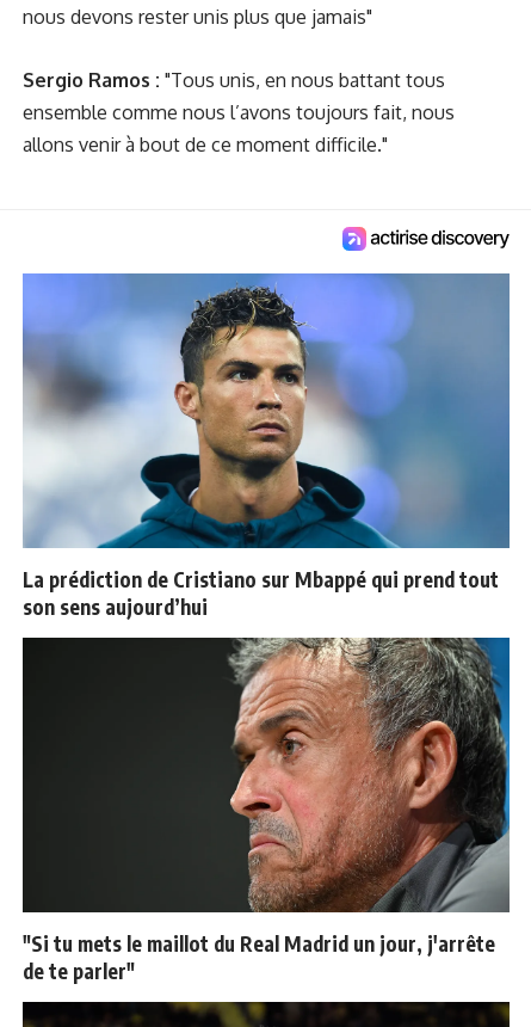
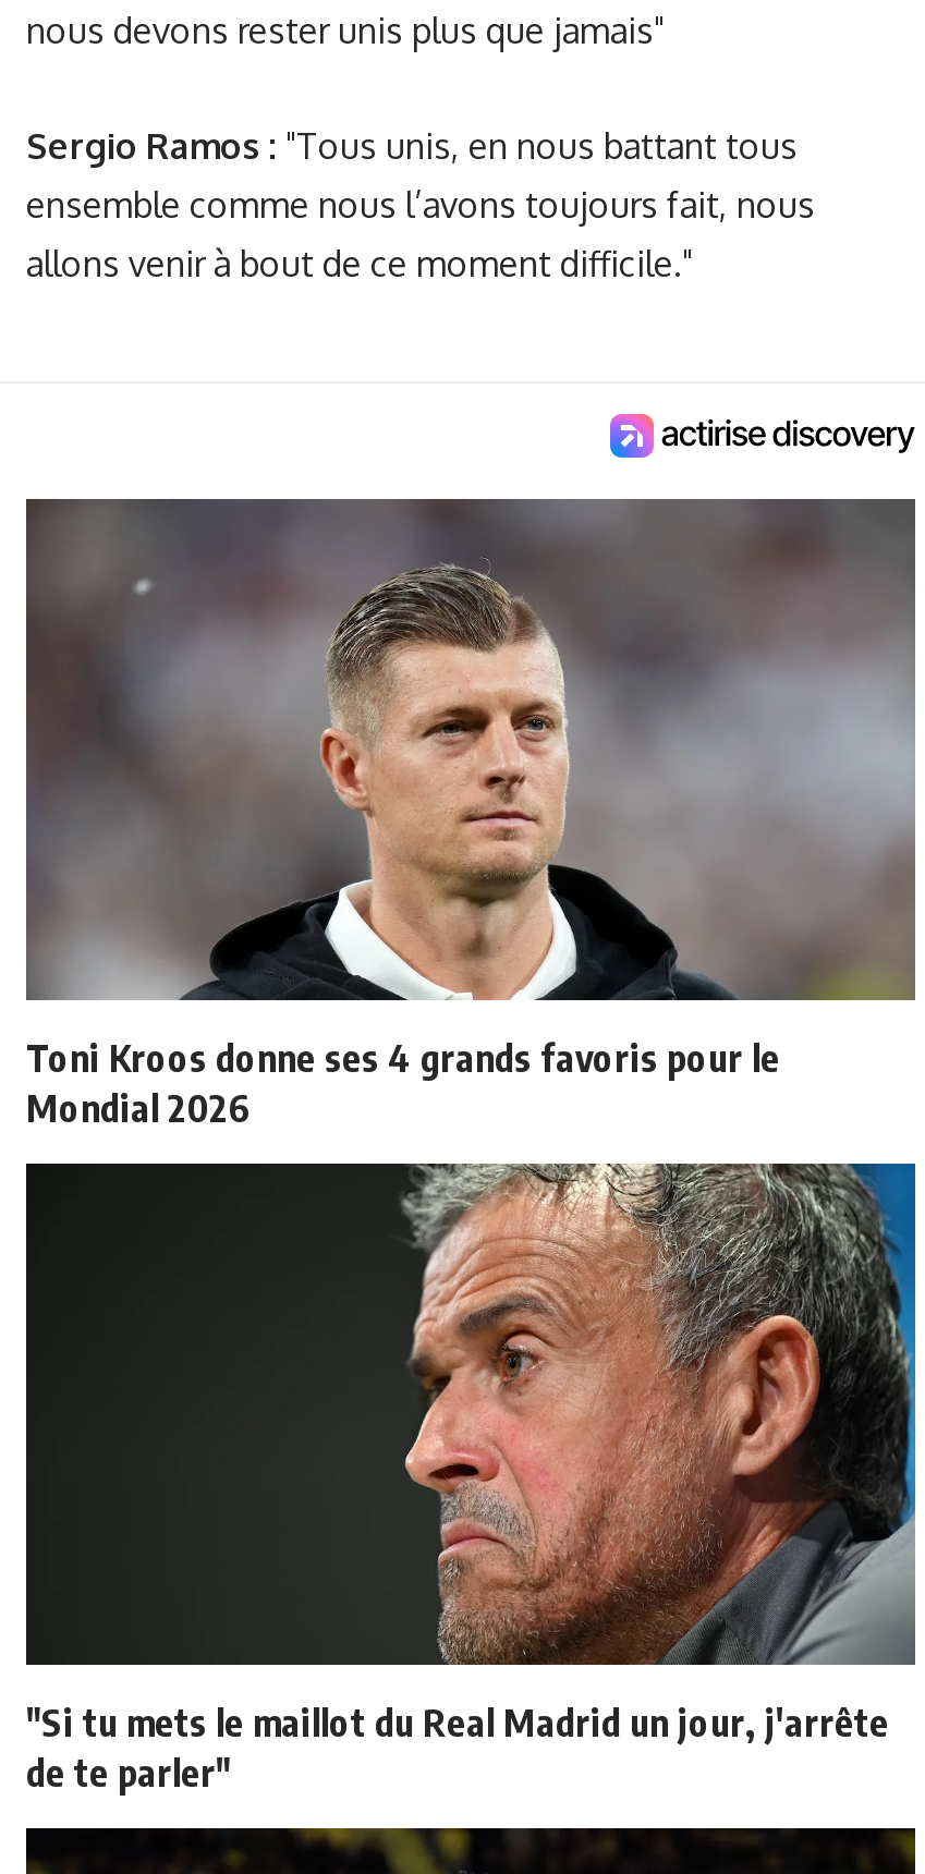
- [image]
- La prédiction de Cristiano sur Mbappé qui prend tout
- son sens aujourd’hui
+ [image]
+ Toni Kroos donne ses 4 grands favoris pour le
+ Mondial 2026
